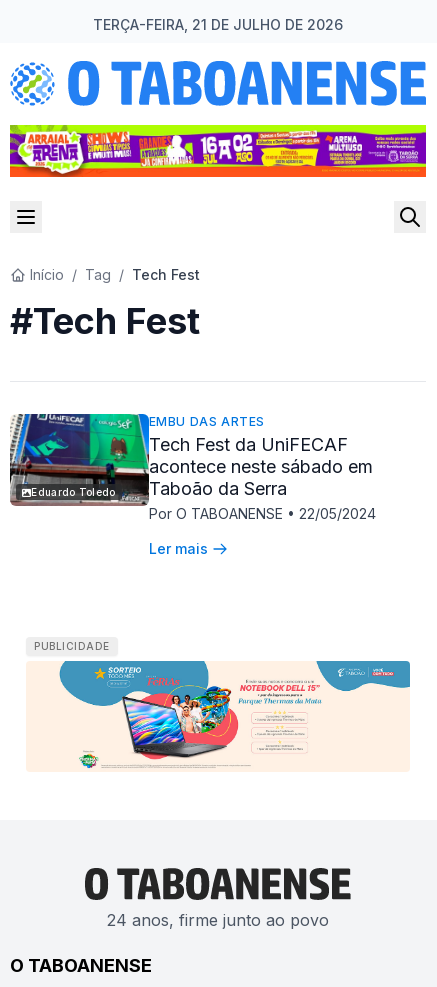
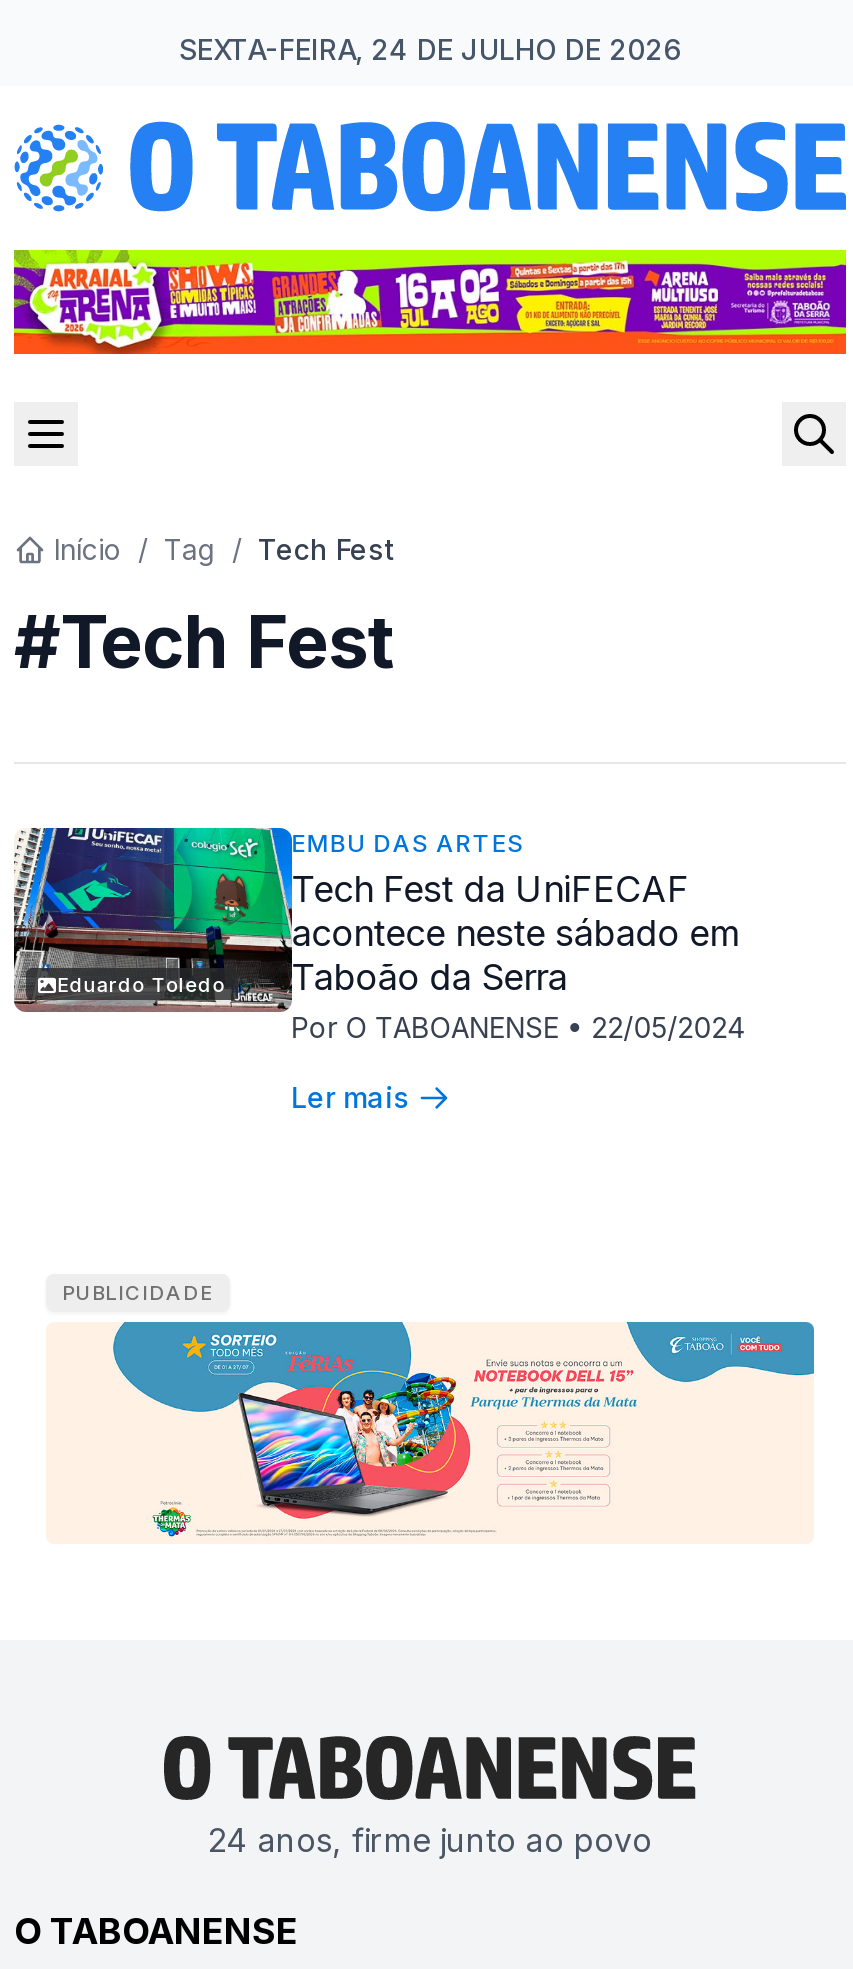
- TERÇA-FEIRA, 21 DE JULHO DE 2026
+ SEXTA-FEIRA, 24 DE JULHO DE 2026
